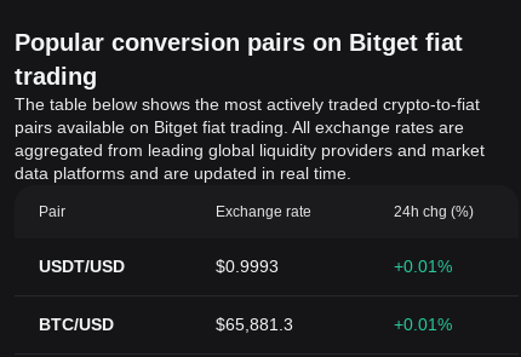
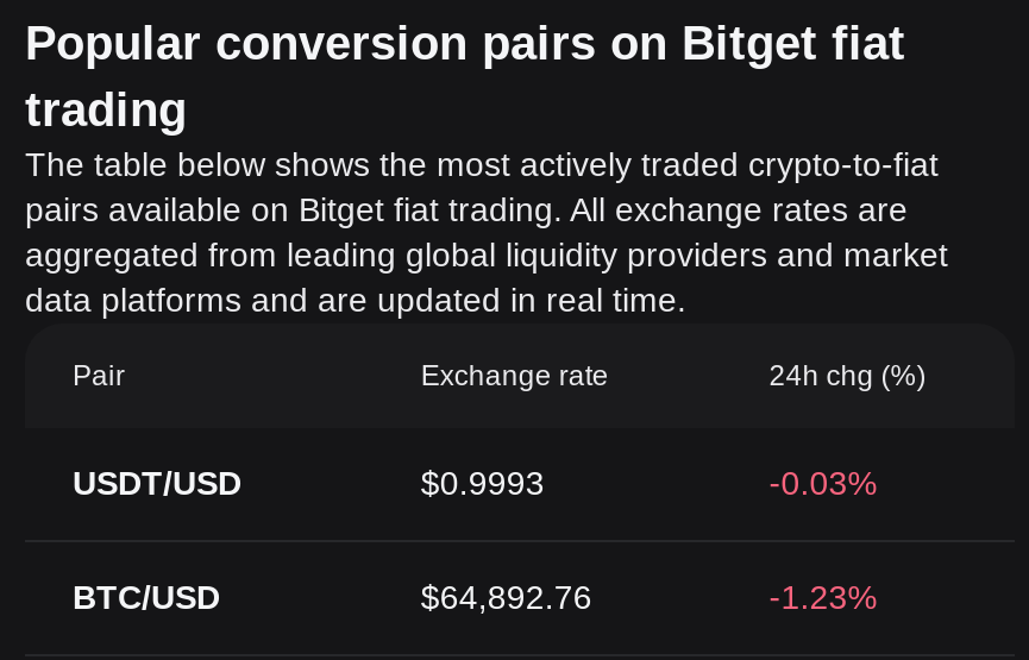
- +0.01%
+ -0.03%

- $65,881.3
+ $64,892.76

- +0.01%
+ -1.23%
